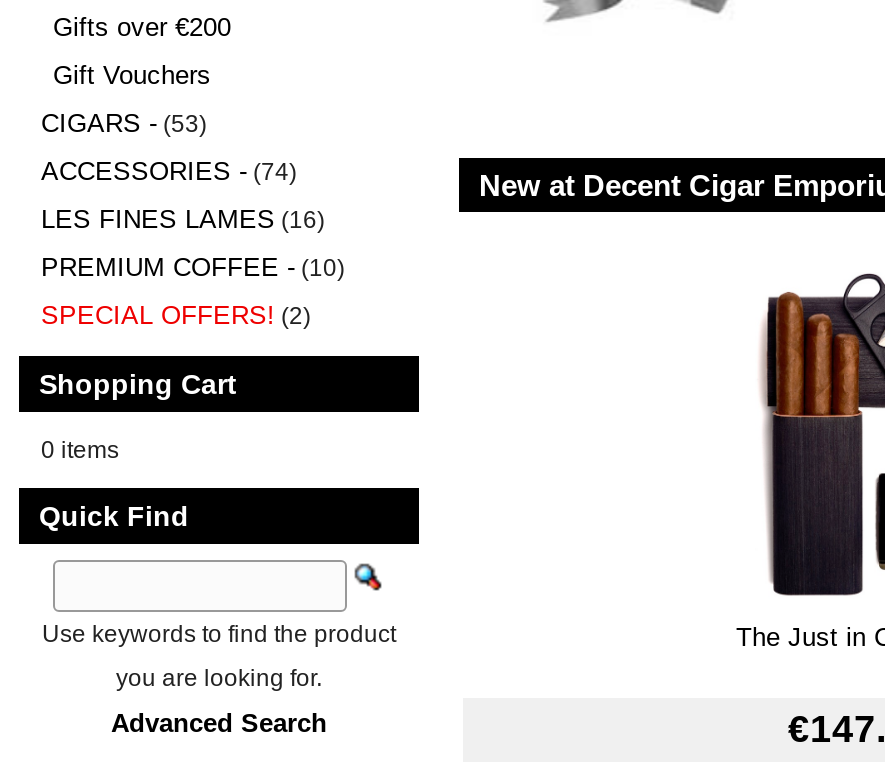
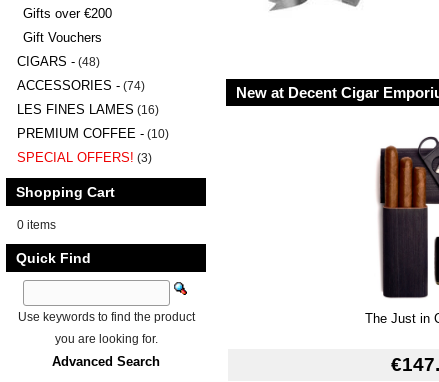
- CIGARS - (53)
+ CIGARS - (48)

- SPECIAL OFFERS! (2)
+ SPECIAL OFFERS! (3)
